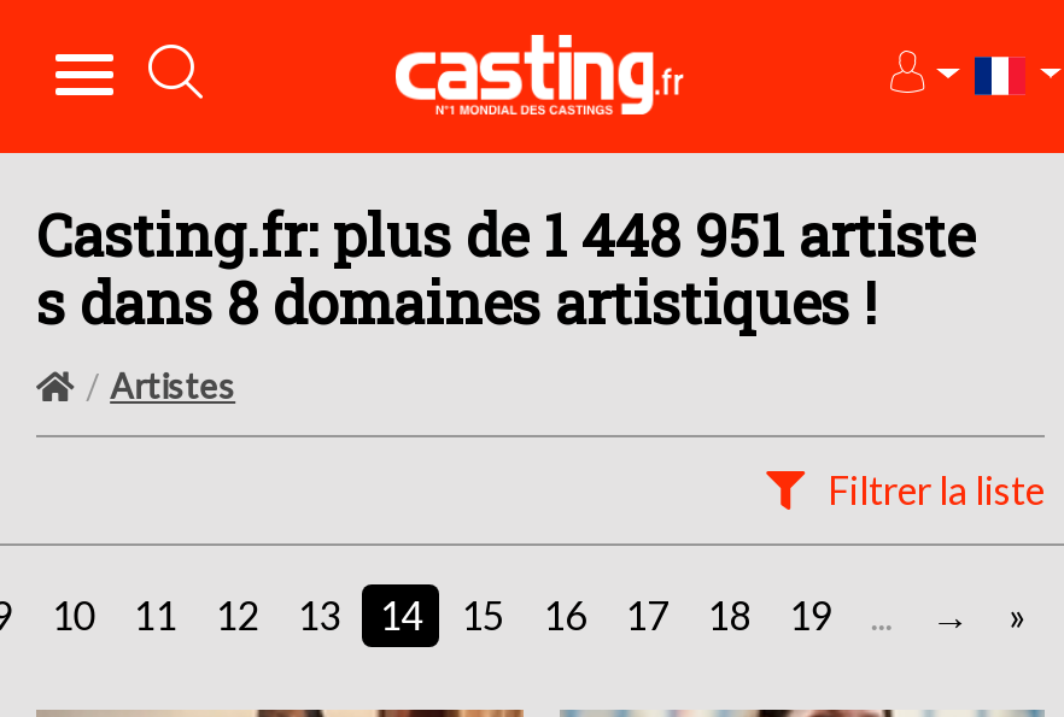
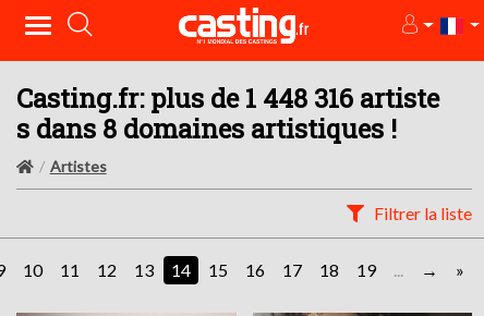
- Casting.fr: plus de 1 448 951 artiste
+ Casting.fr: plus de 1 448 316 artiste
